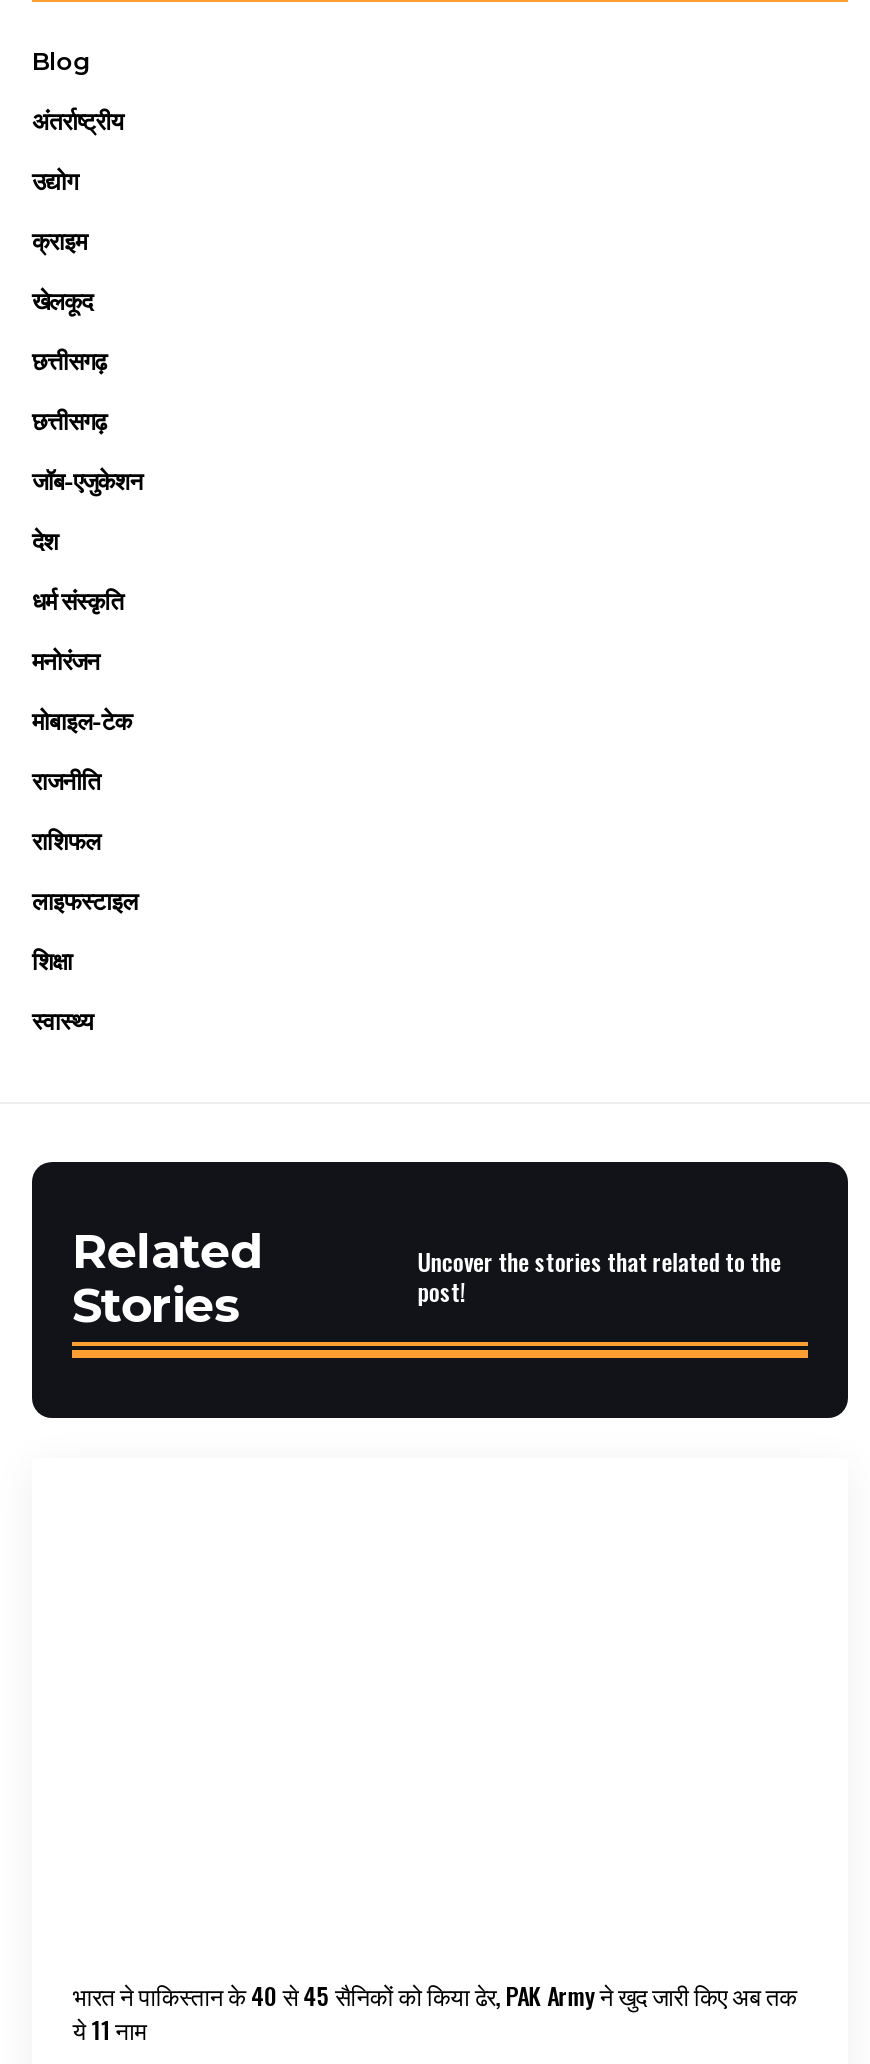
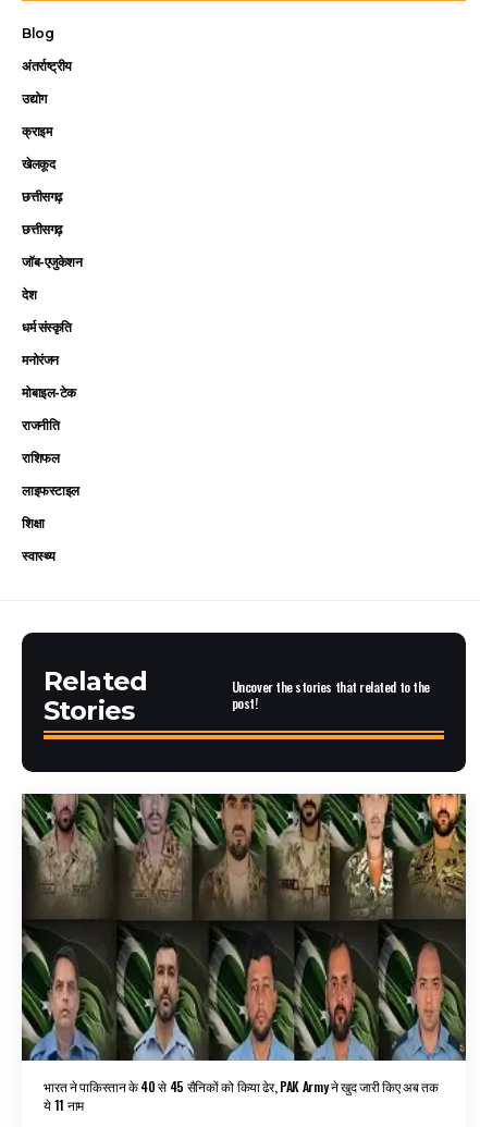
+ [image]
